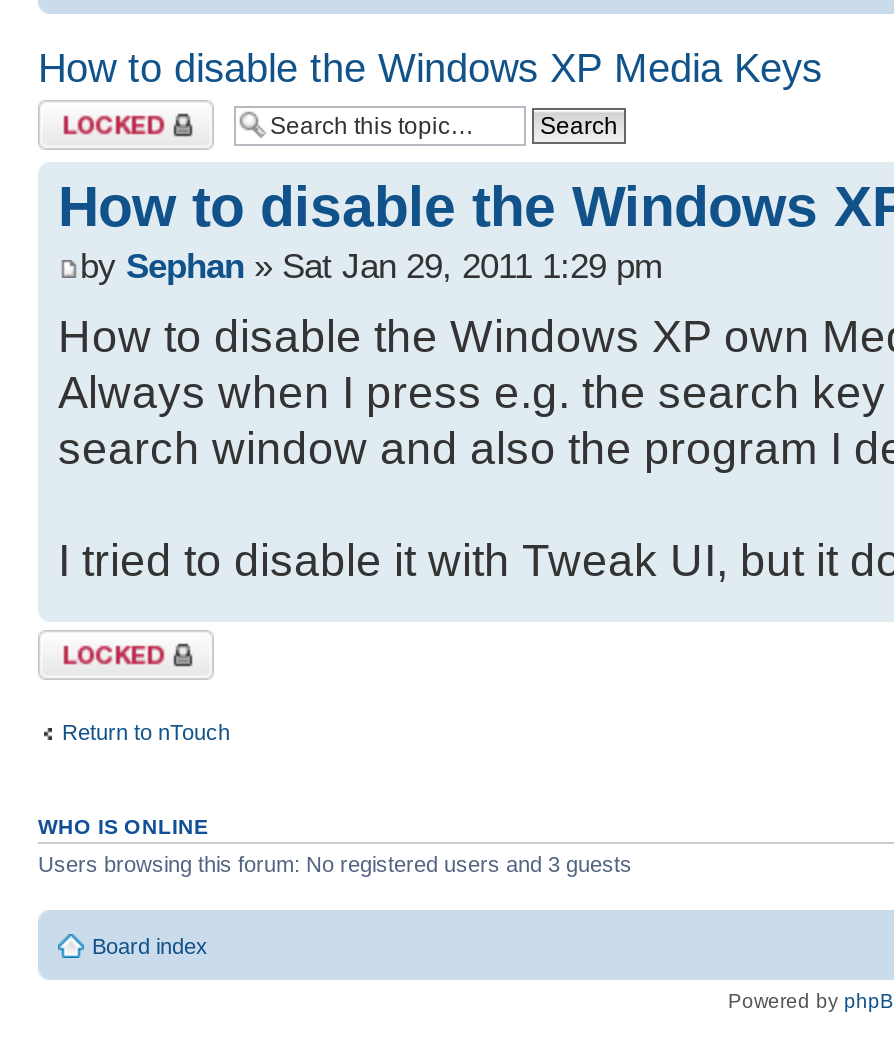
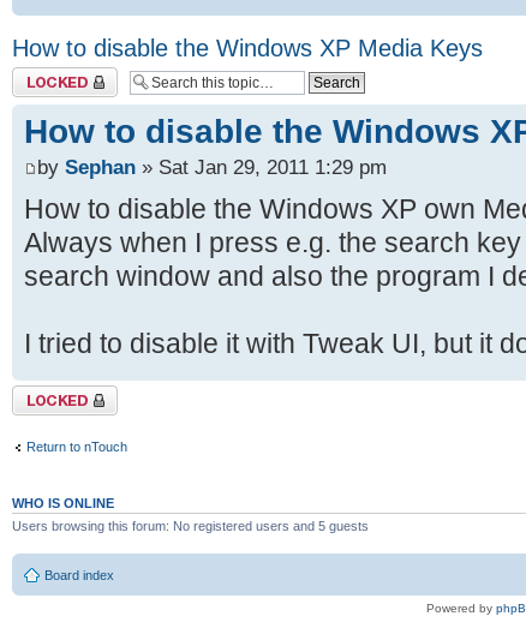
- Users browsing this forum: No registered users and 3 guests
+ Users browsing this forum: No registered users and 5 guests
